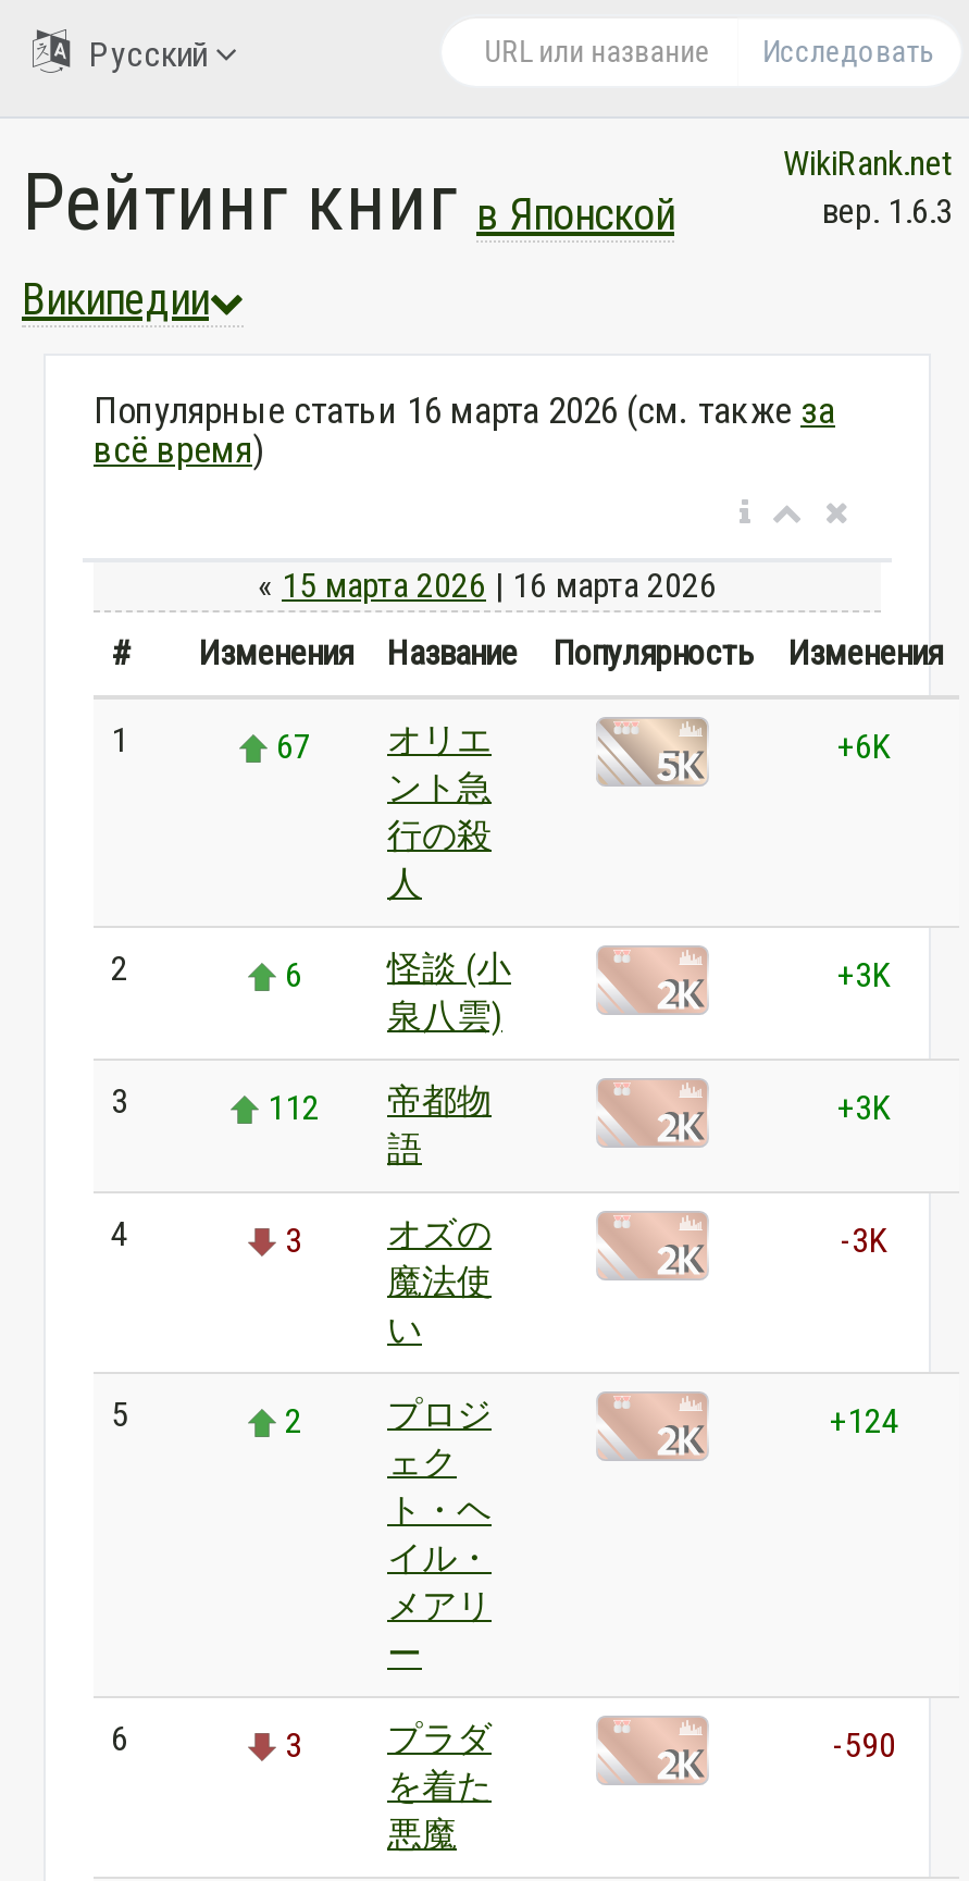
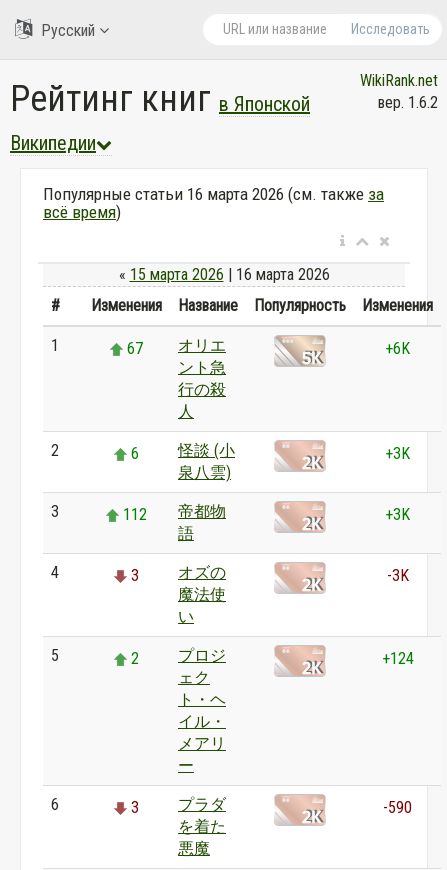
- вер. 1.6.3
+ вер. 1.6.2
